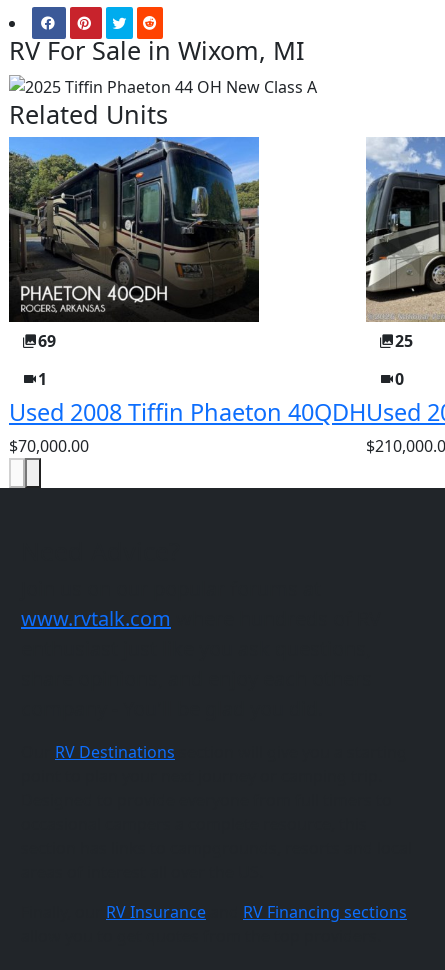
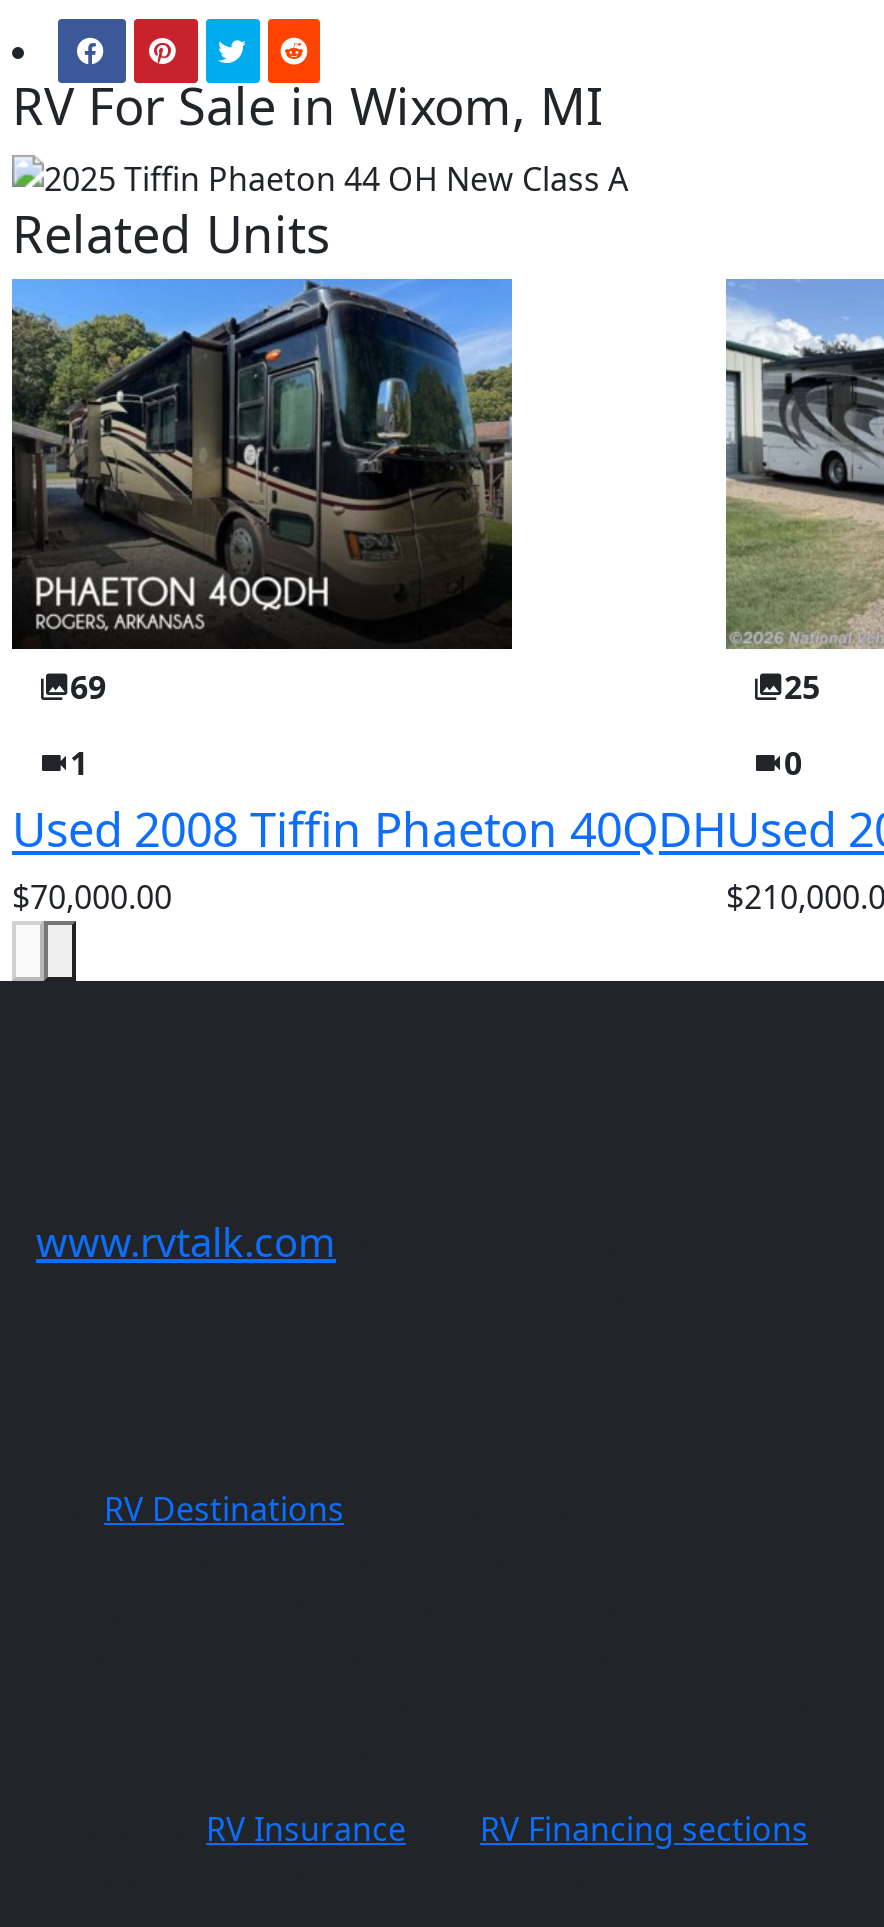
- [image]
+ [image]
